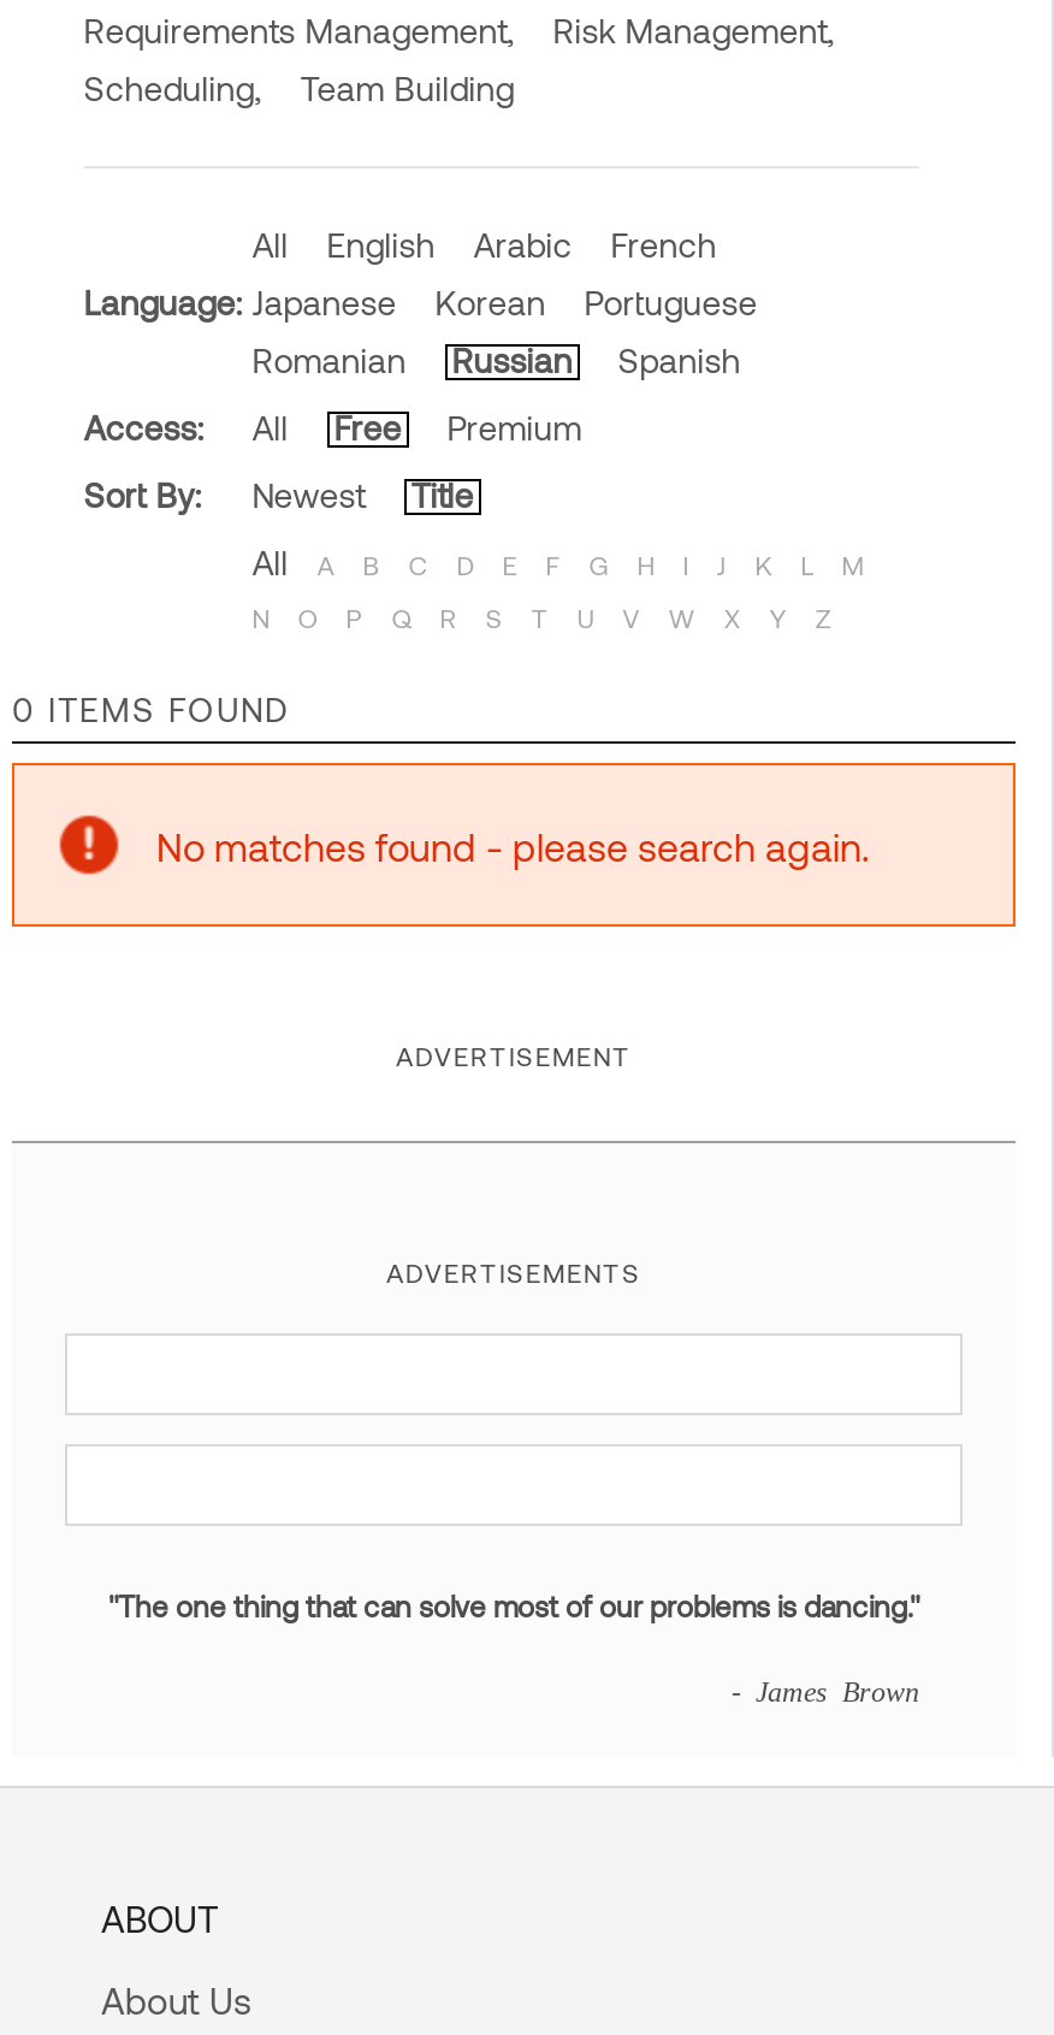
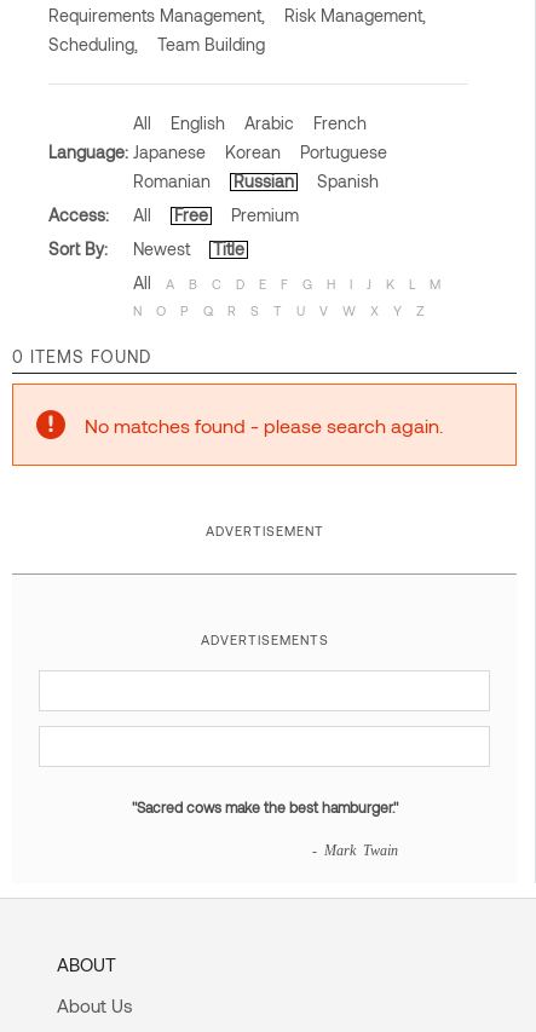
- "The one thing that can solve most of our problems is dancing."
+ "Sacred cows make the best hamburger."

- - James Brown
+ - Mark Twain
